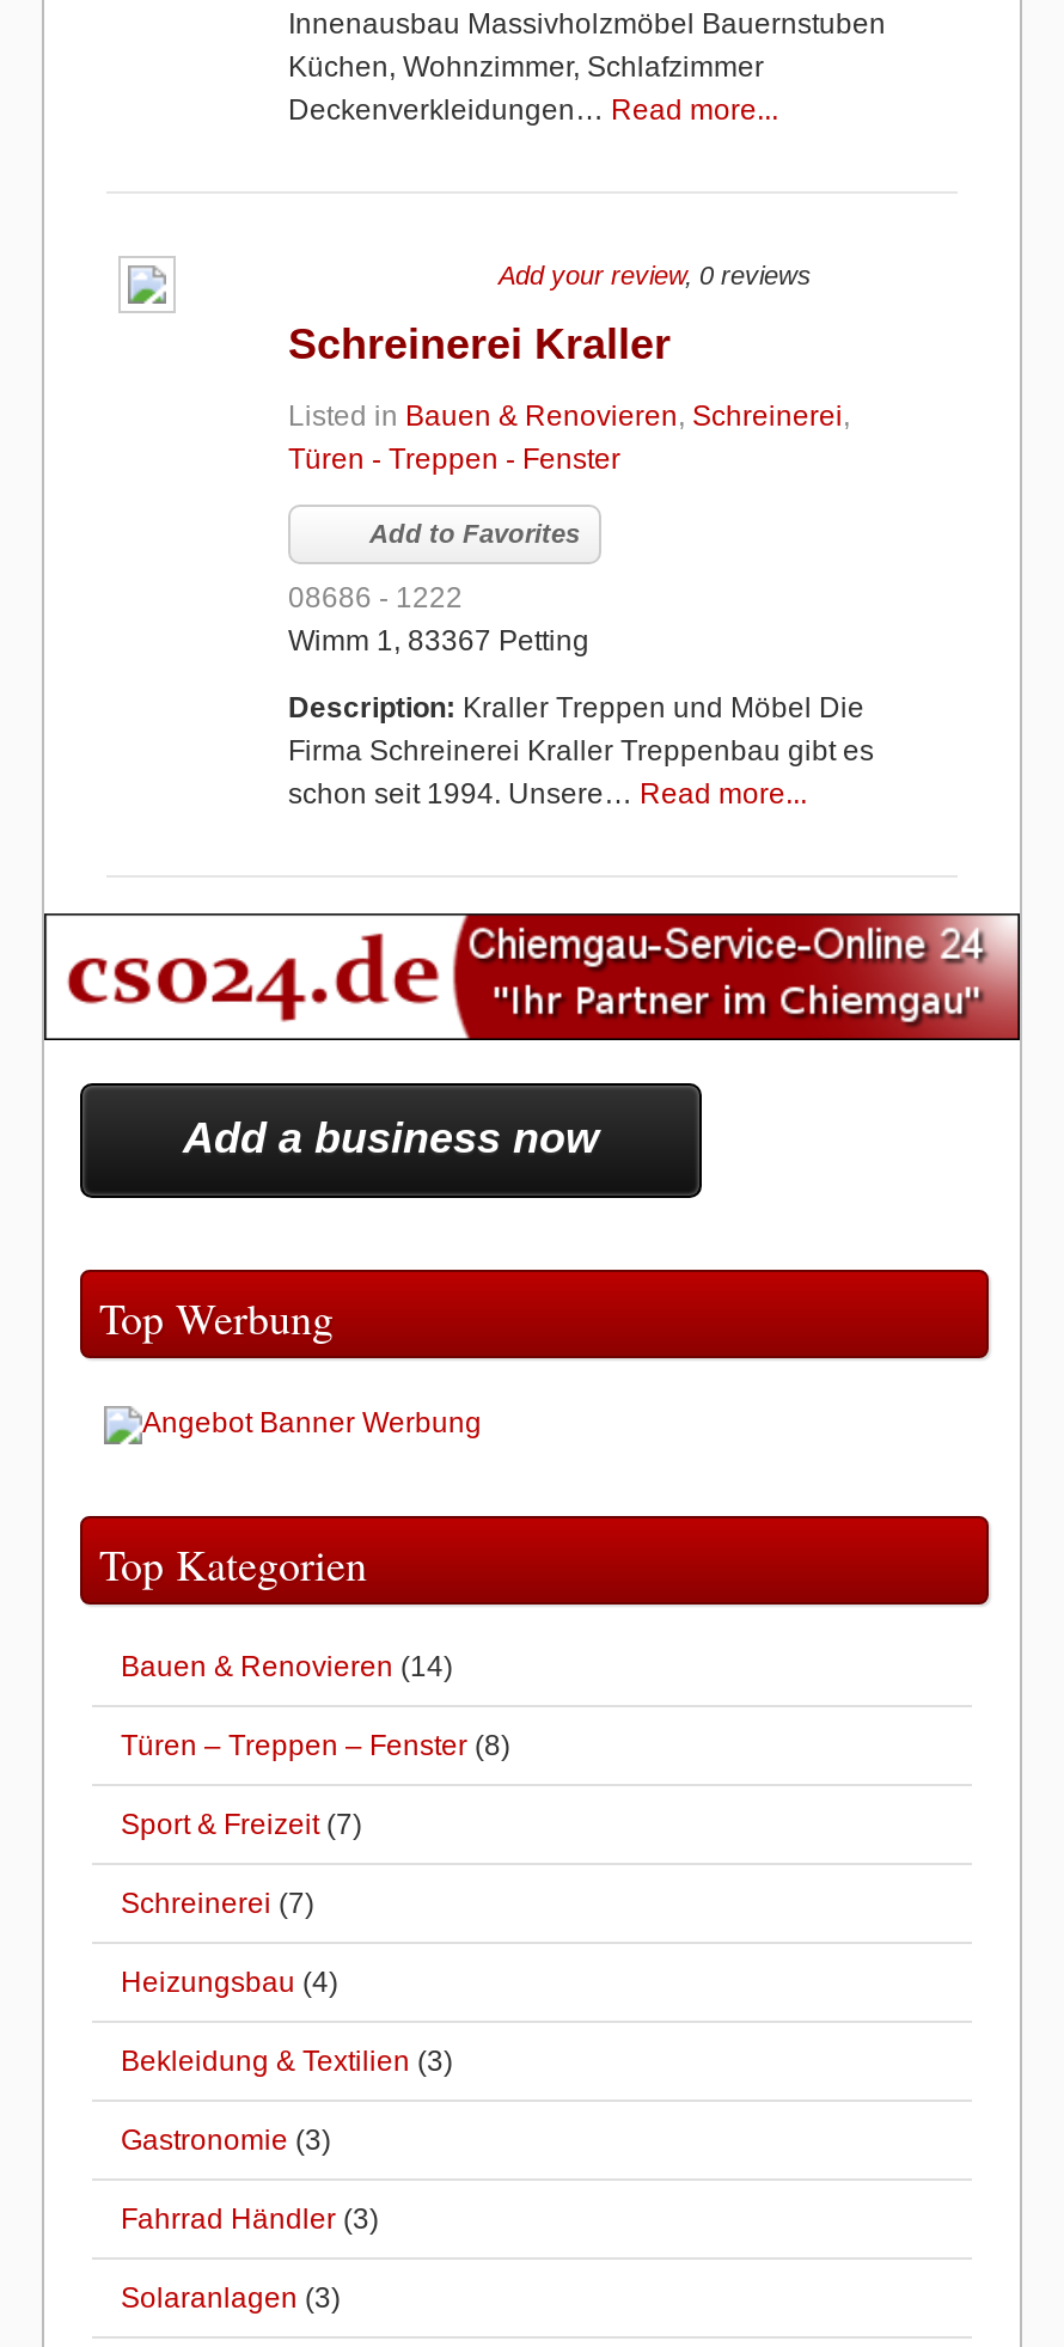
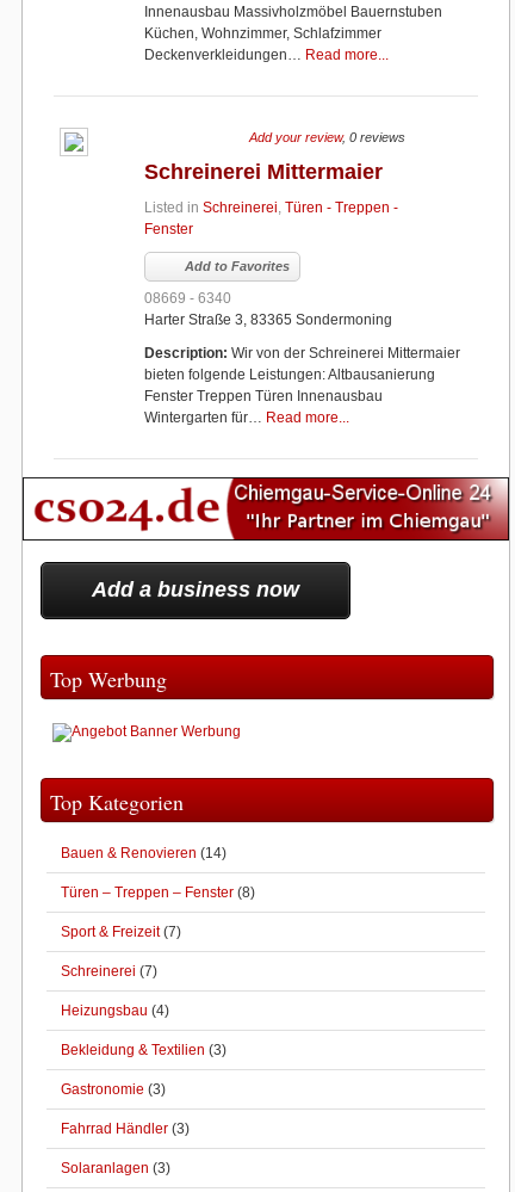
- Schreinerei Kraller
+ Schreinerei Mittermaier

- Listed in Bauen & Renovieren, Schreinerei,
- Türen - Treppen - Fenster
+ Listed in Schreinerei, Türen - Treppen -
+ Fenster

- 08686 - 1222
- Wimm 1, 83367 Petting
+ 08669 - 6340
+ Harter Straße 3, 83365 Sondermoning

- Description: Kraller Treppen und Möbel Die
- Firma Schreinerei Kraller Treppenbau gibt es
- schon seit 1994. Unsere… Read more...
+ Description: Wir von der Schreinerei Mittermaier
+ bieten folgende Leistungen: Altbausanierung
+ Fenster Treppen Türen Innenausbau
+ Wintergarten für… Read more...
